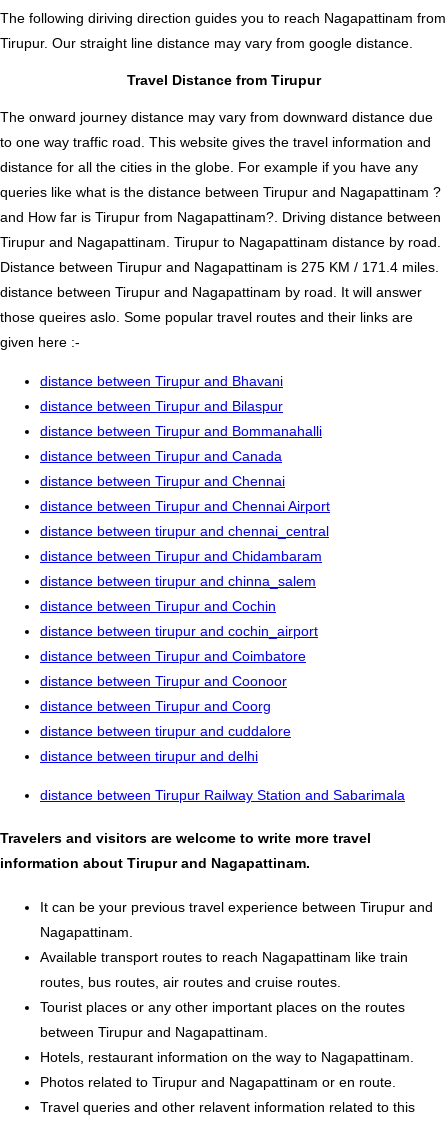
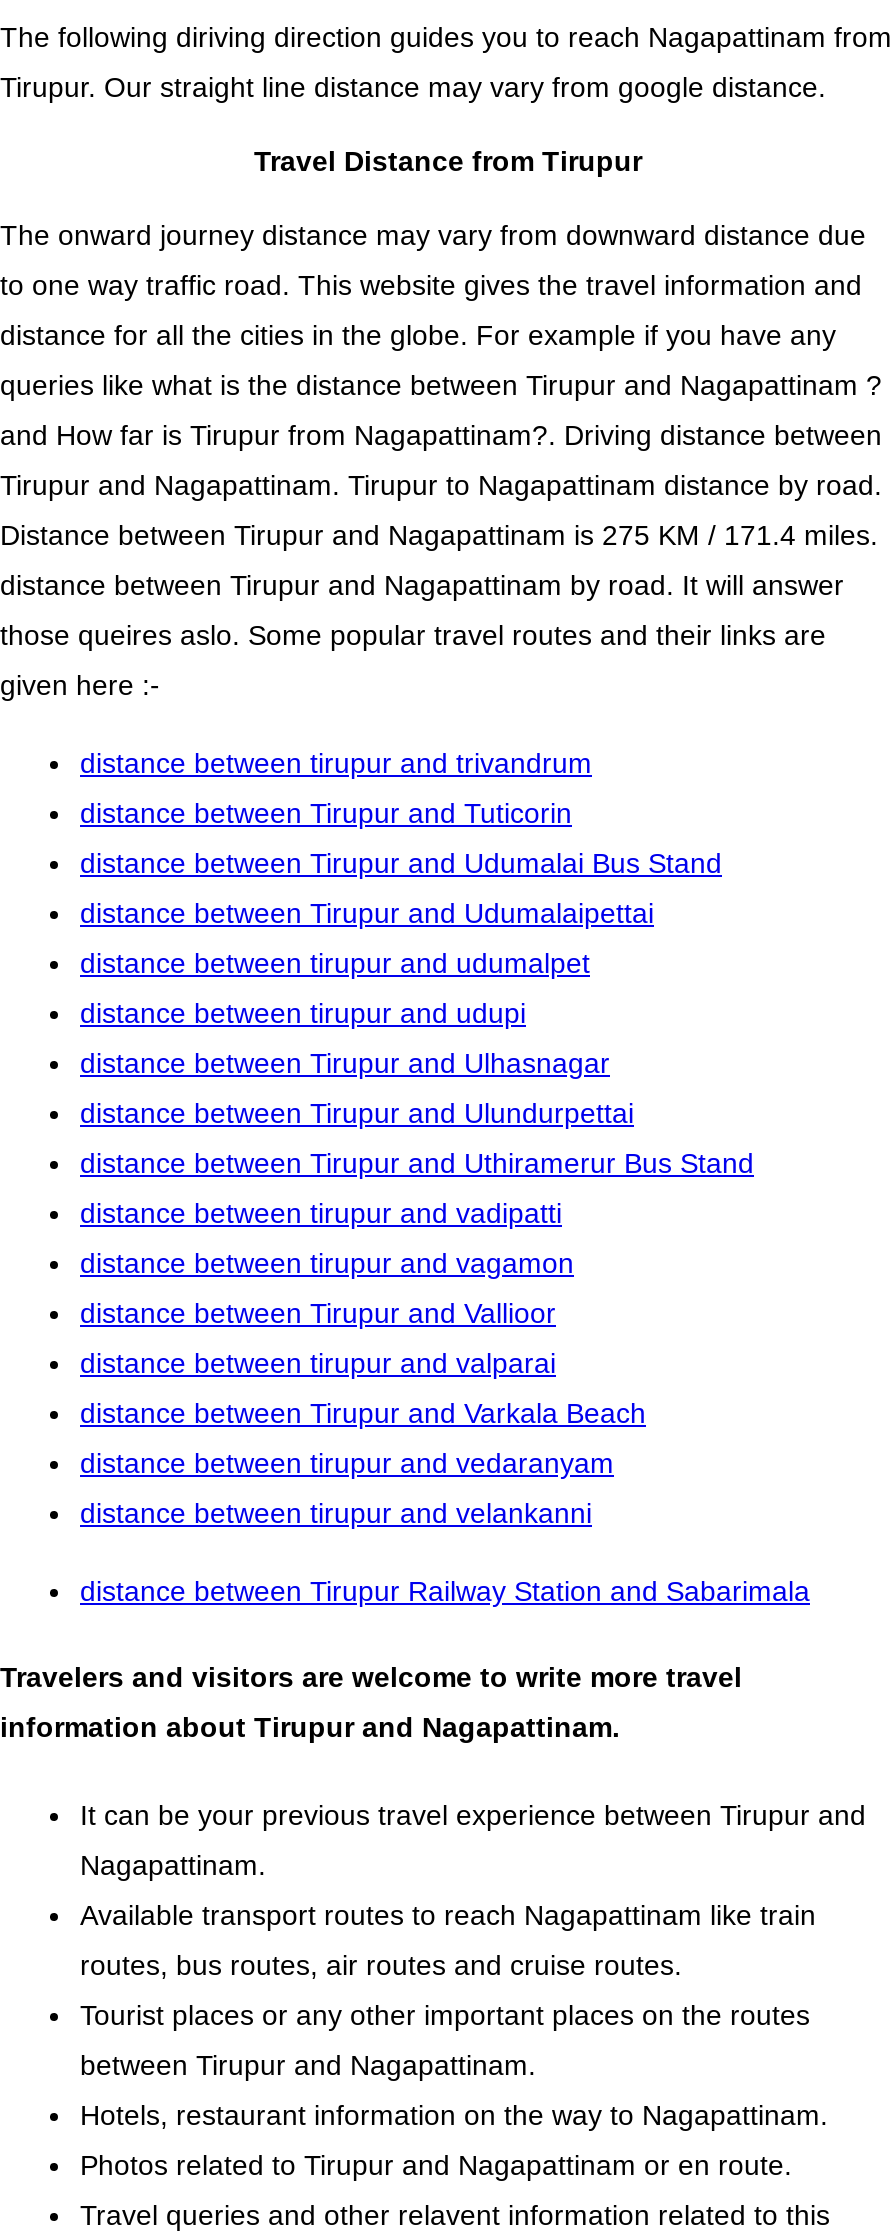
- distance between Tirupur and Bhavani
+ distance between tirupur and trivandrum

- distance between Tirupur and Bilaspur
+ distance between Tirupur and Tuticorin

- distance between Tirupur and Bommanahalli
+ distance between Tirupur and Udumalai Bus Stand

- distance between Tirupur and Canada
+ distance between Tirupur and Udumalaipettai

- distance between Tirupur and Chennai
+ distance between tirupur and udumalpet

- distance between Tirupur and Chennai Airport
+ distance between tirupur and udupi

- distance between tirupur and chennai_central
+ distance between Tirupur and Ulhasnagar

- distance between Tirupur and Chidambaram
+ distance between Tirupur and Ulundurpettai

- distance between tirupur and chinna_salem
+ distance between Tirupur and Uthiramerur Bus Stand

- distance between Tirupur and Cochin
+ distance between tirupur and vadipatti

- distance between tirupur and cochin_airport
+ distance between tirupur and vagamon

- distance between Tirupur and Coimbatore
+ distance between Tirupur and Vallioor

- distance between Tirupur and Coonoor
+ distance between tirupur and valparai

- distance between Tirupur and Coorg
+ distance between Tirupur and Varkala Beach

- distance between tirupur and cuddalore
+ distance between tirupur and vedaranyam

- distance between tirupur and delhi
+ distance between tirupur and velankanni
